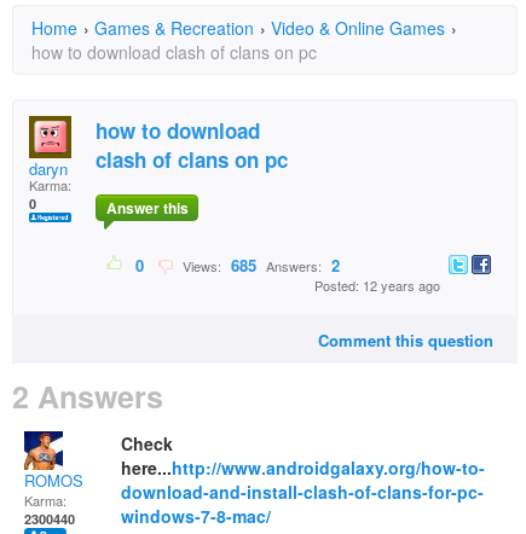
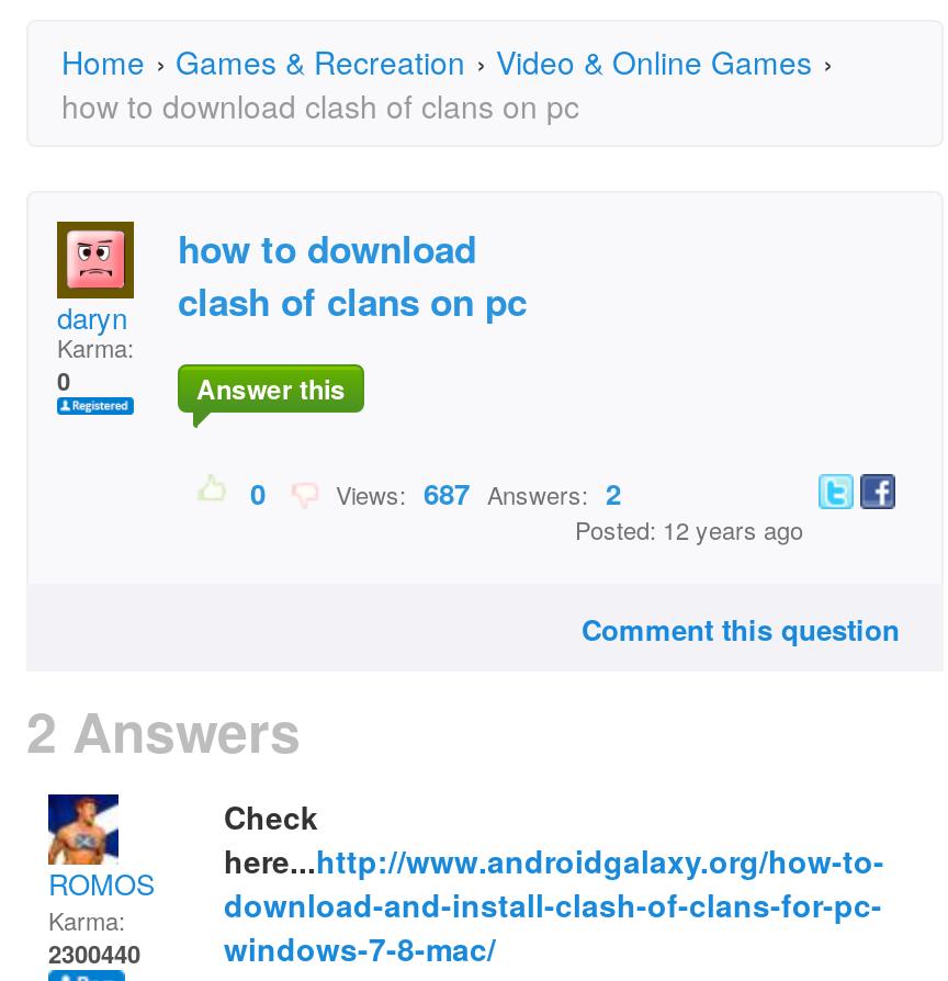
- Views: 685 Answers: 2
+ Views: 687 Answers: 2
